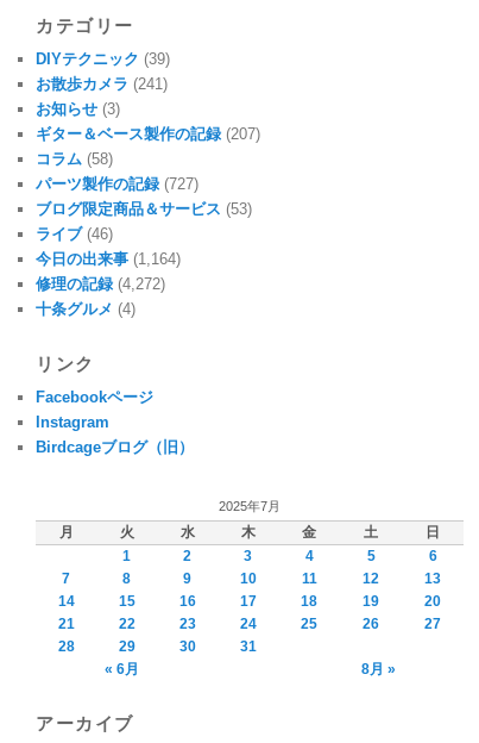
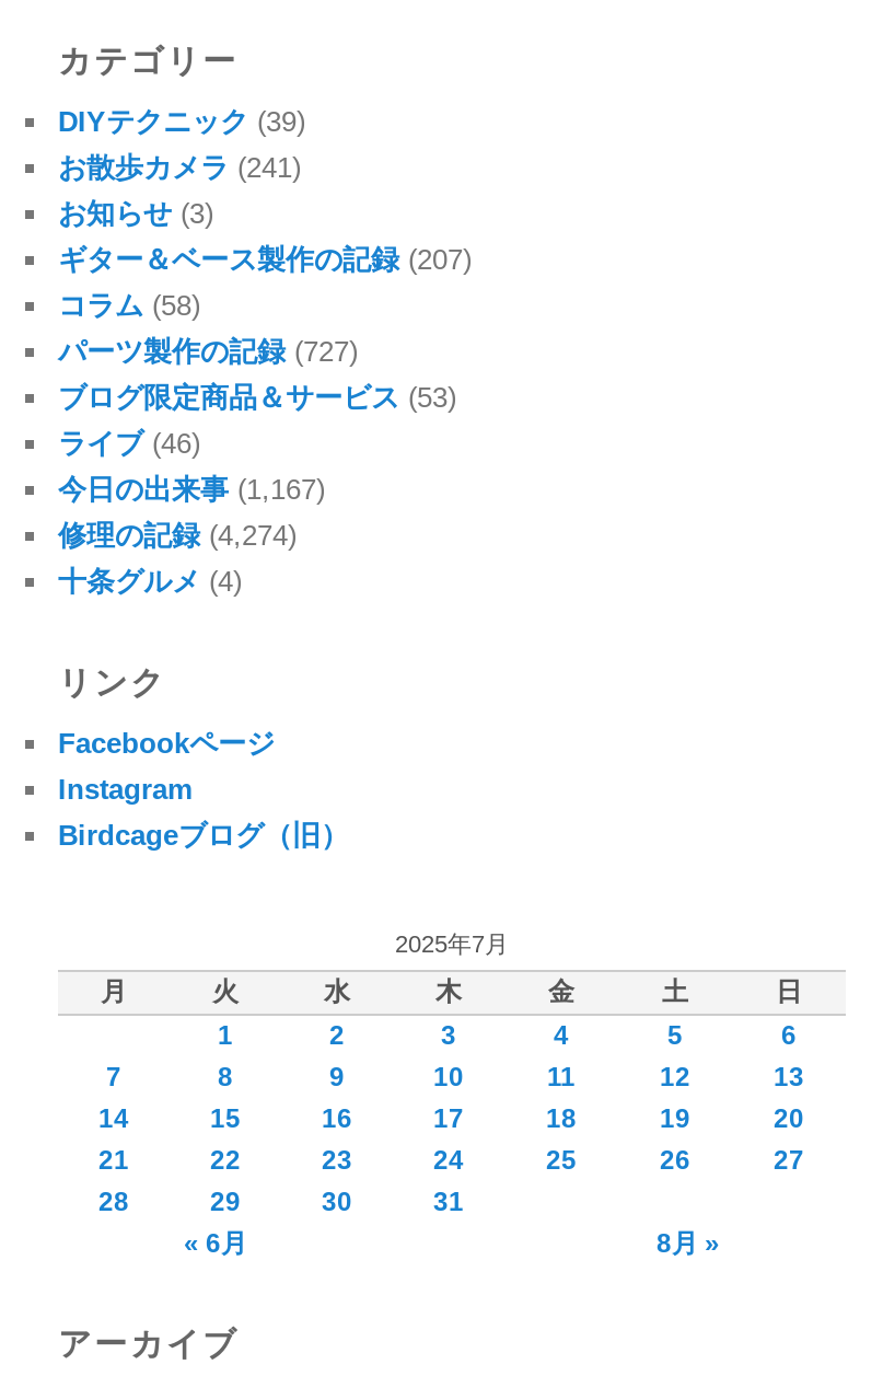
- 今日の出来事(1,164)
+ 今日の出来事(1,167)

- 修理の記録(4,272)
+ 修理の記録(4,274)
